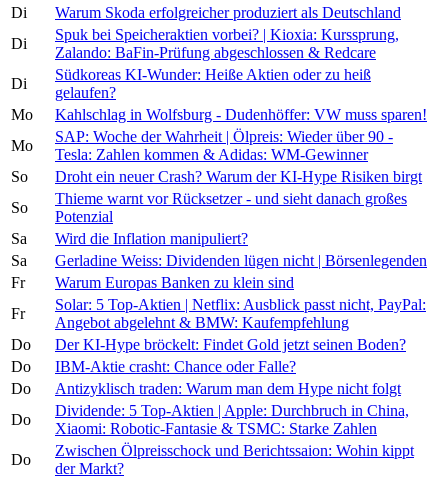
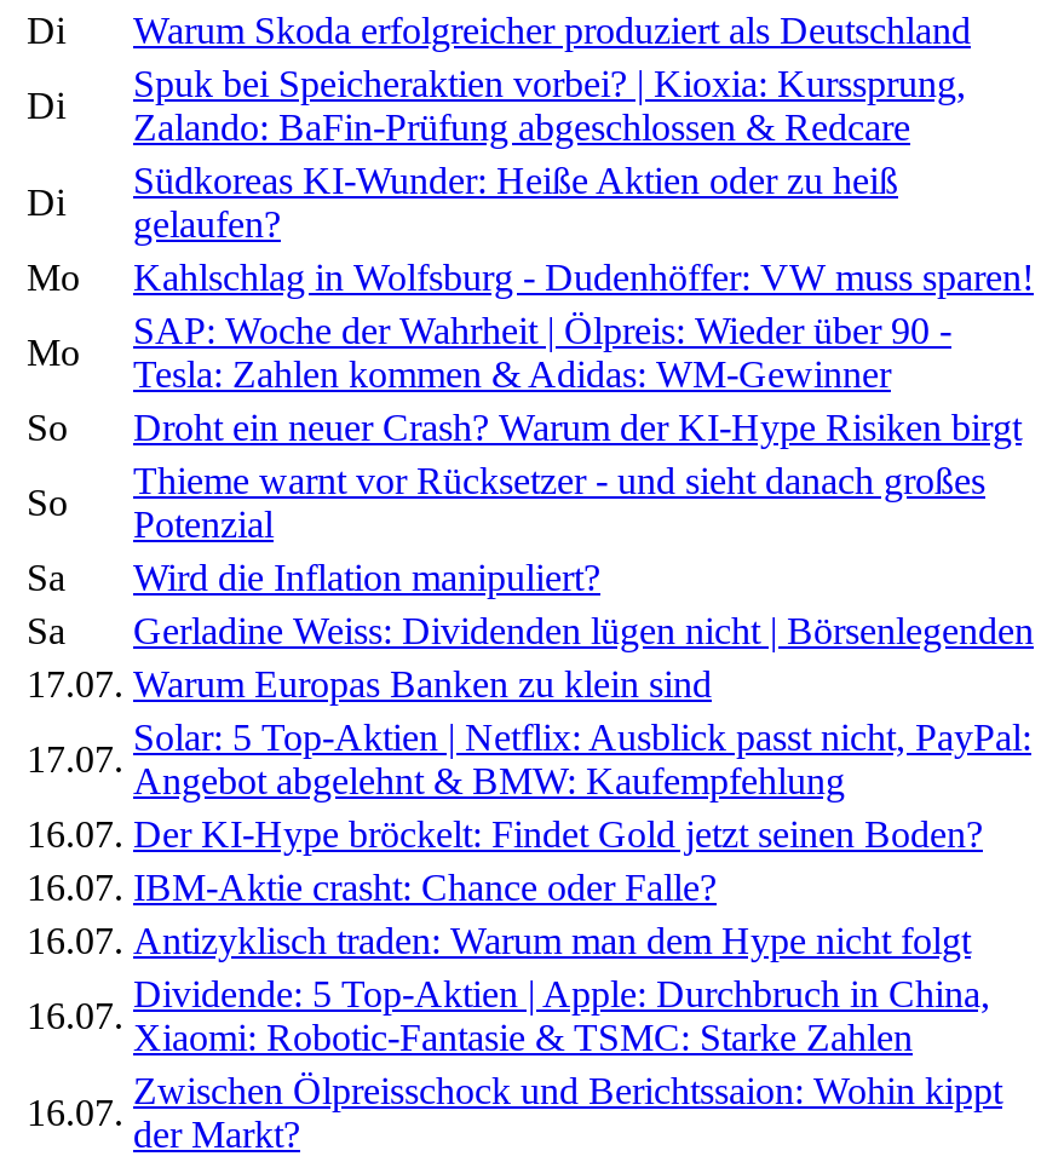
- Fr
- Warum Europas Banken zu klein sind
+ 17.07. Warum Europas Banken zu klein sind

- Fr
+ 17.07.

- Do
- Der KI-Hype bröckelt: Findet Gold jetzt seinen Boden?
- Do
- IBM-Aktie crasht: Chance oder Falle?
- Do
- Antizyklisch traden: Warum man dem Hype nicht folgt
+ 16.07. Der KI-Hype bröckelt: Findet Gold jetzt seinen Boden?
+ 16.07. IBM-Aktie crasht: Chance oder Falle?
+ 16.07. Antizyklisch traden: Warum man dem Hype nicht folgt

- Do
+ 16.07.

- Do
+ 16.07.
